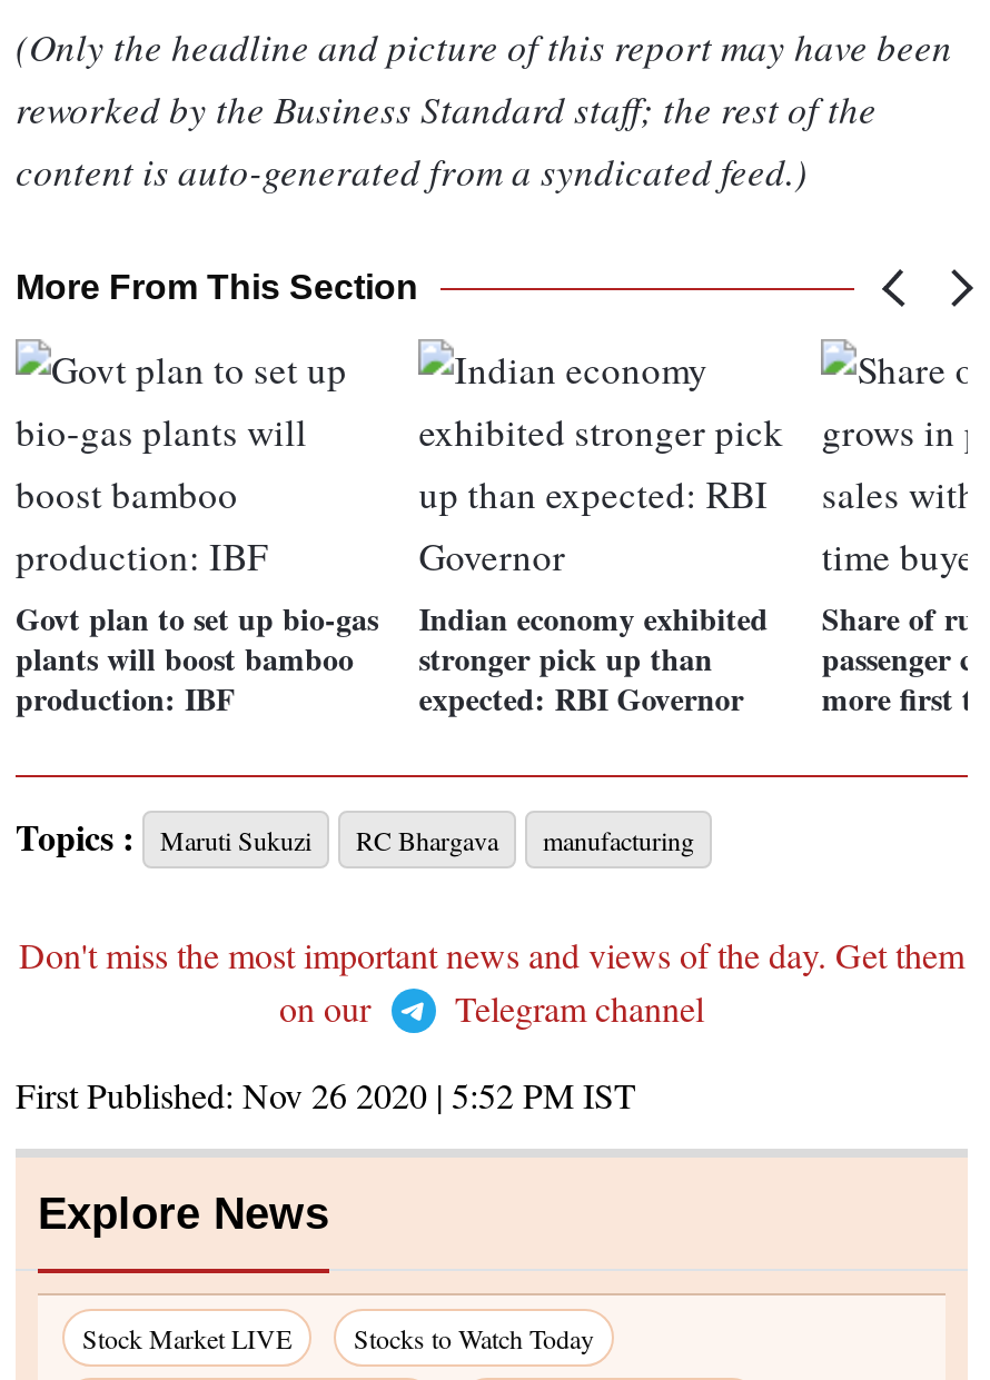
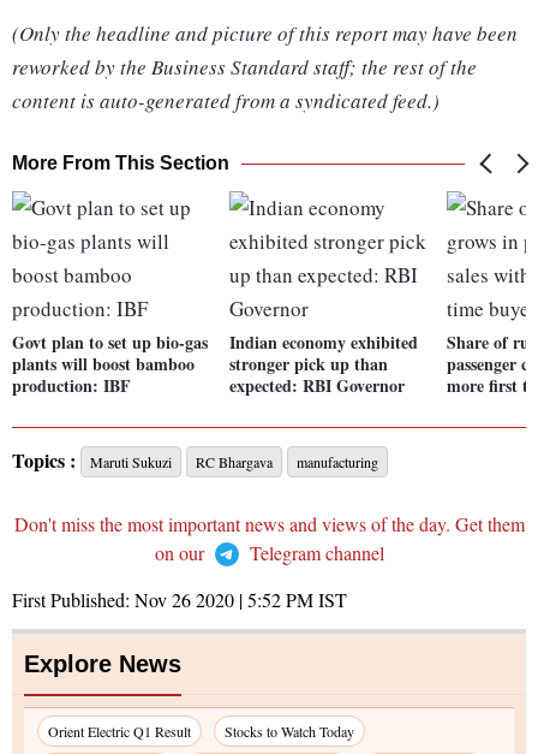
- Stock Market LIVE
+ Orient Electric Q1 Result
